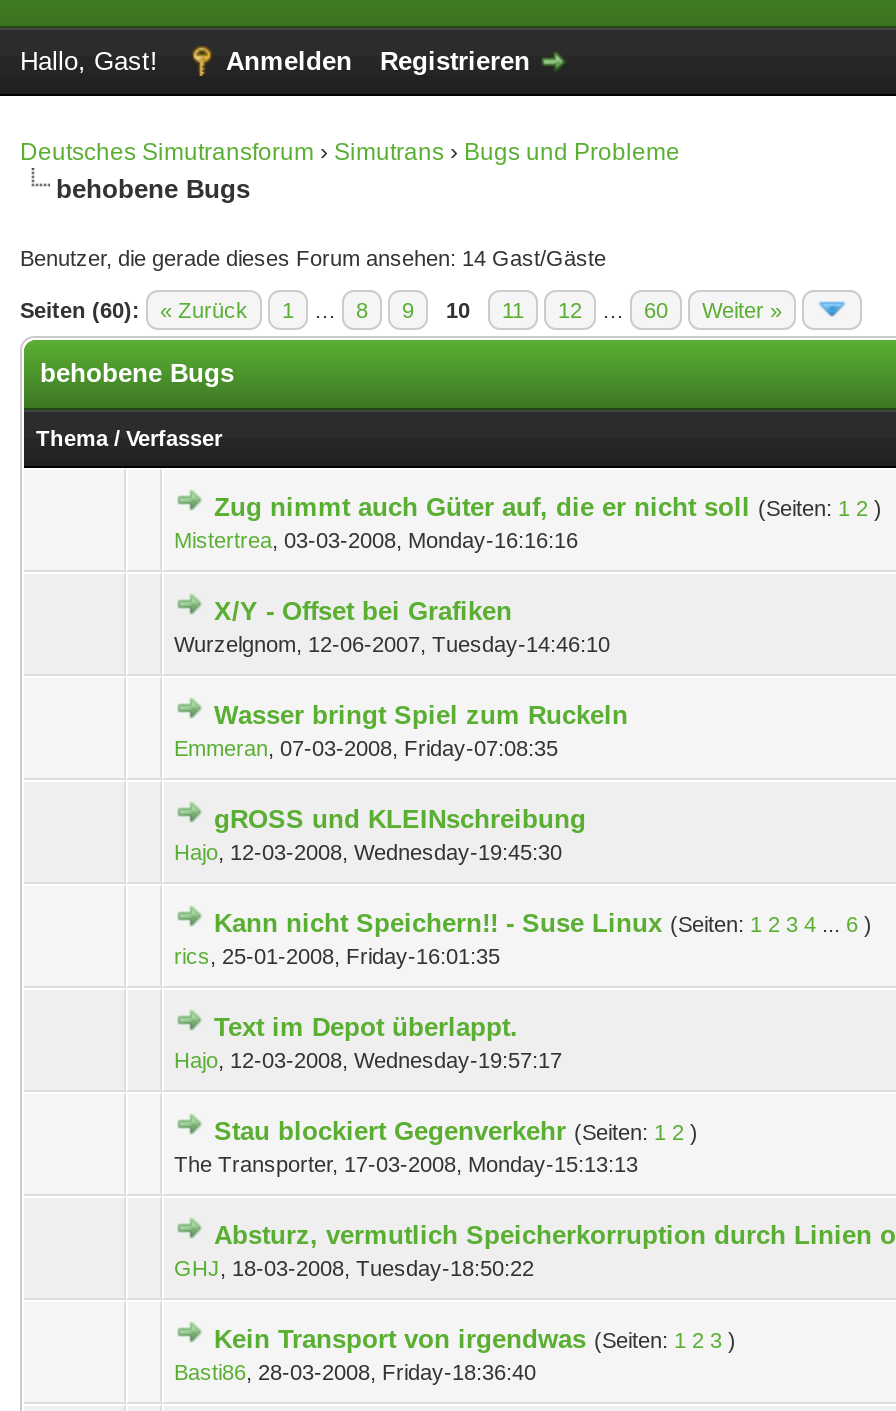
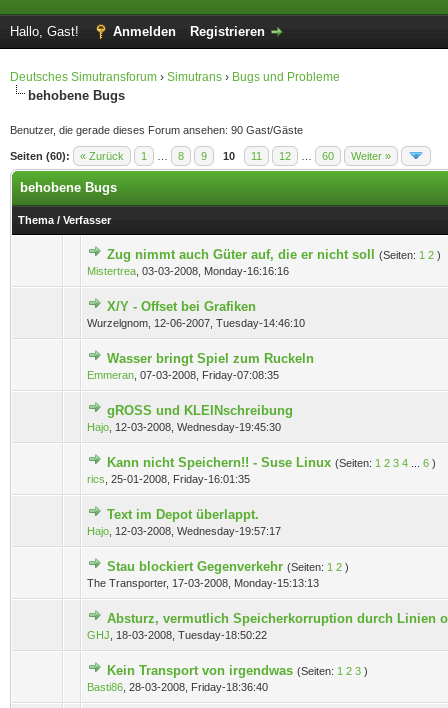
- Benutzer, die gerade dieses Forum ansehen: 14 Gast/Gäste
+ Benutzer, die gerade dieses Forum ansehen: 90 Gast/Gäste
